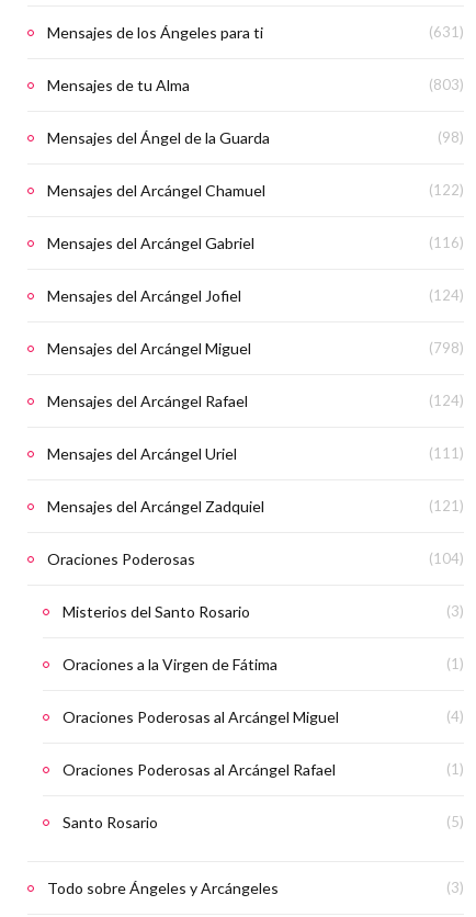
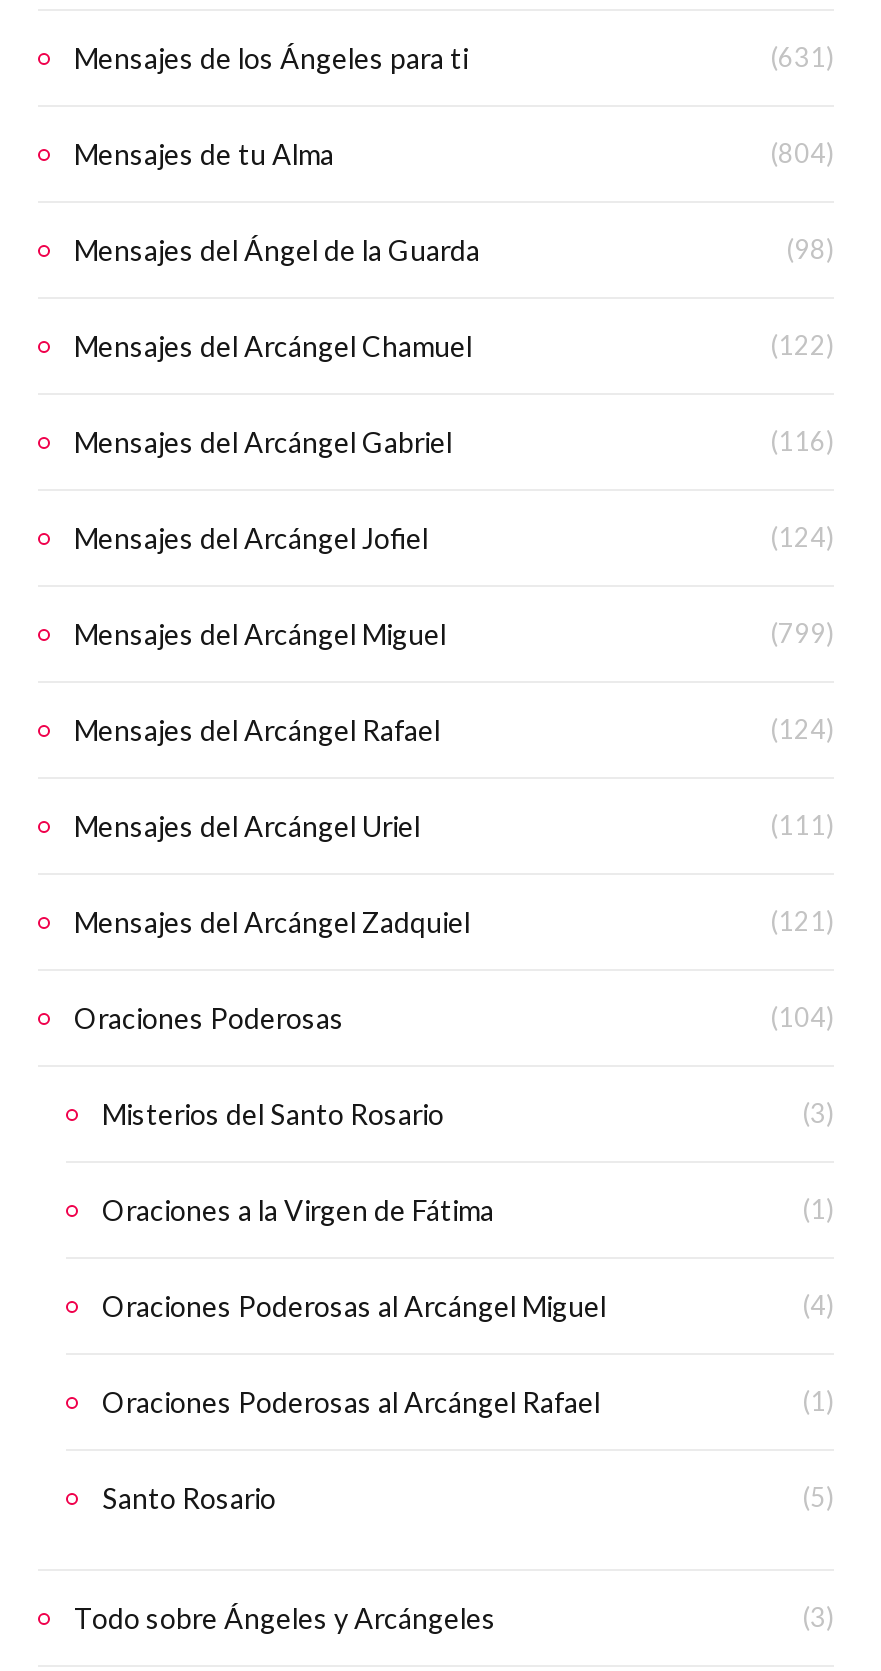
- (803)
+ (804)

- (798)
+ (799)
